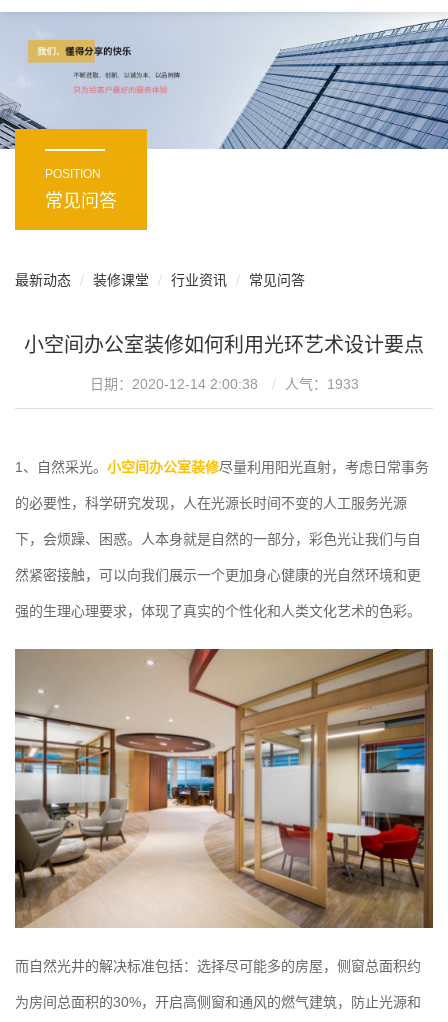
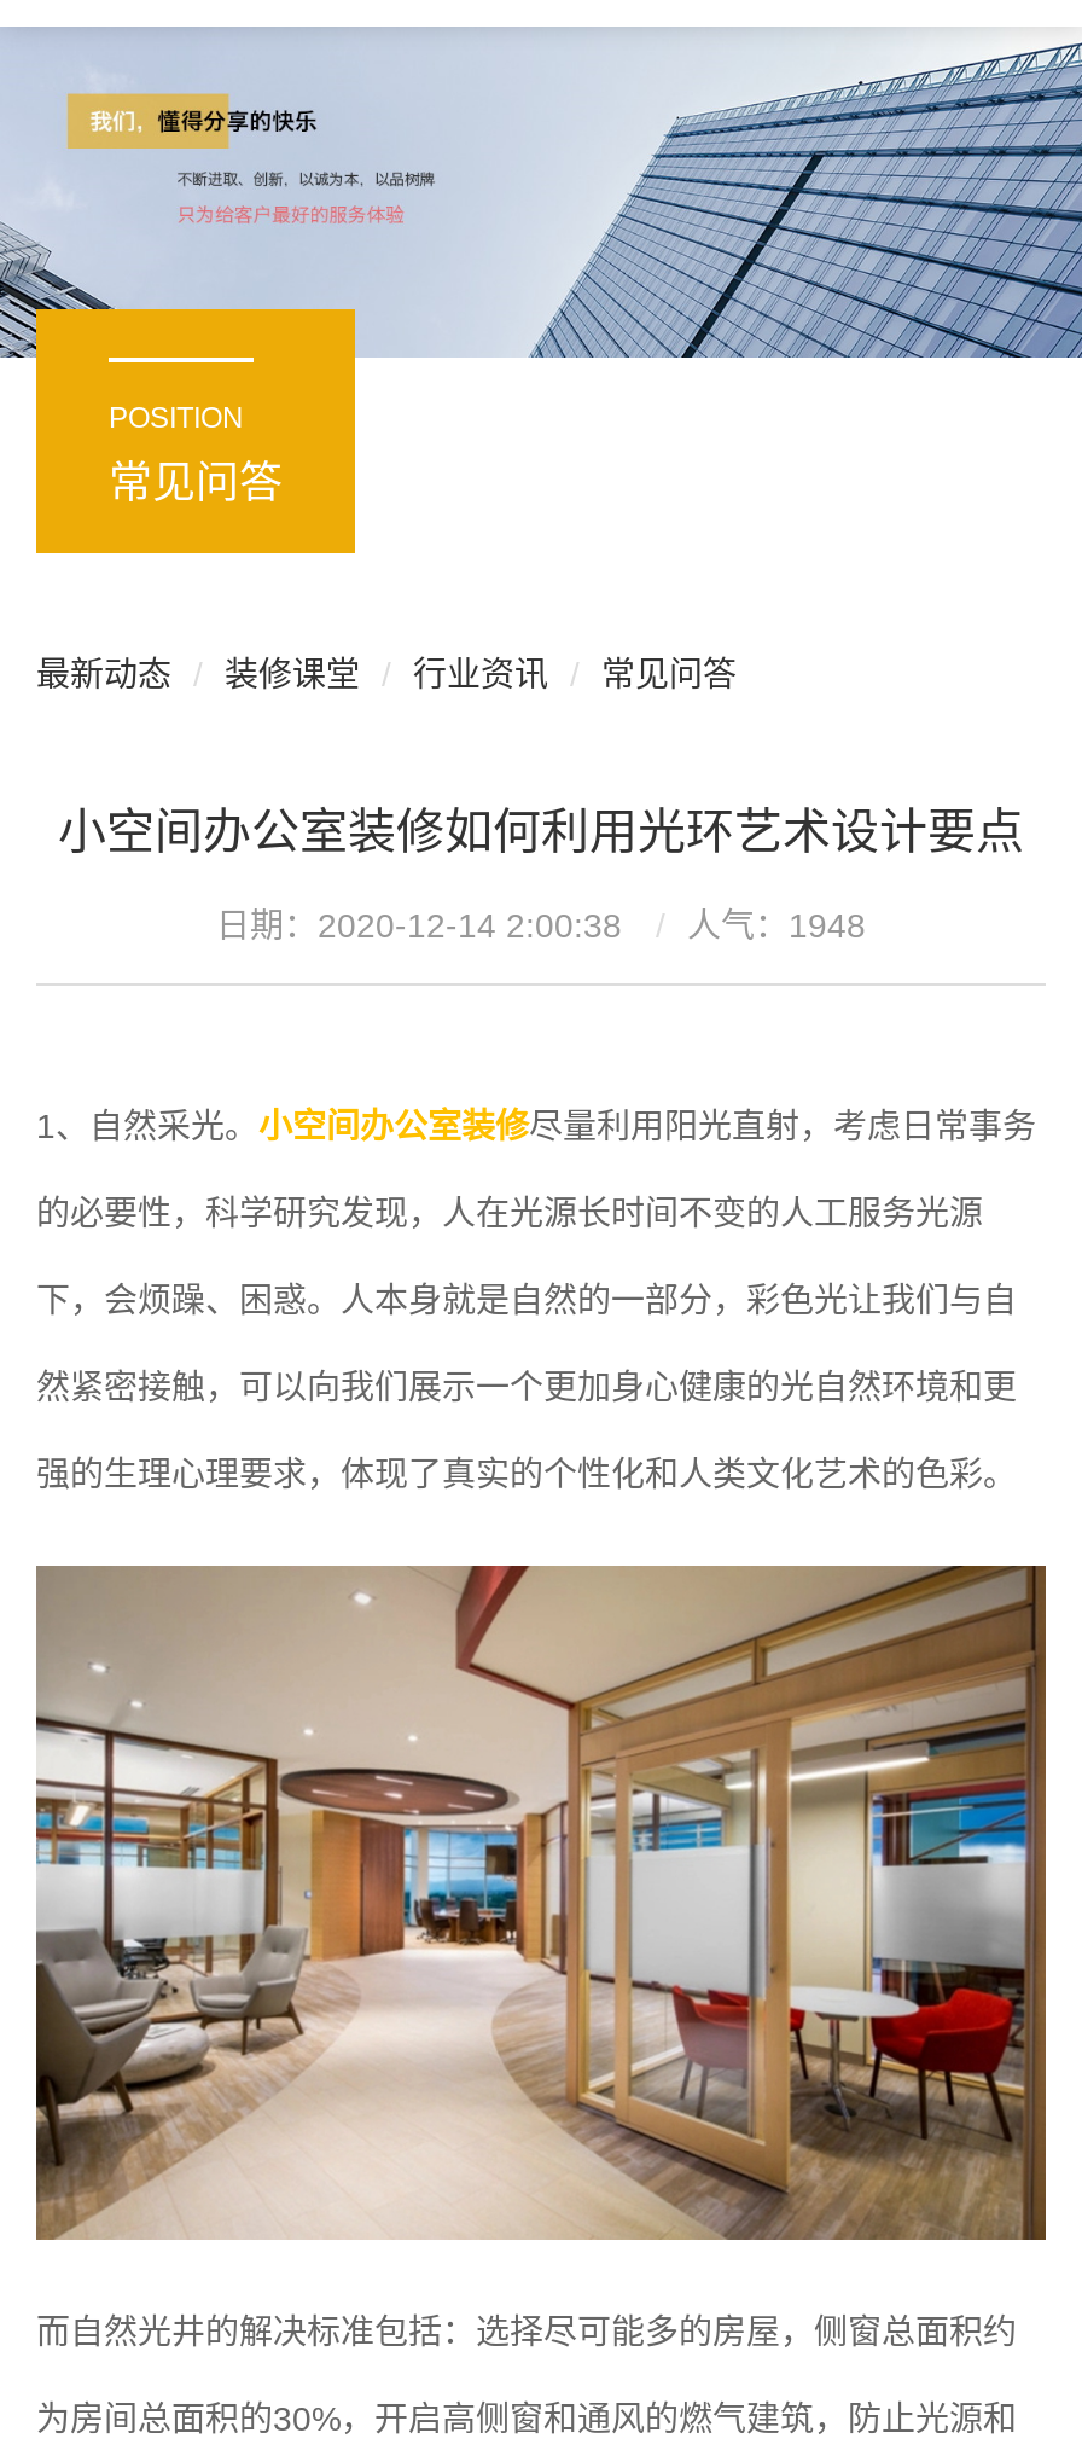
- 日期：2020-12-14 2:00:38 人气：1933
+ 日期：2020-12-14 2:00:38 人气：1948
